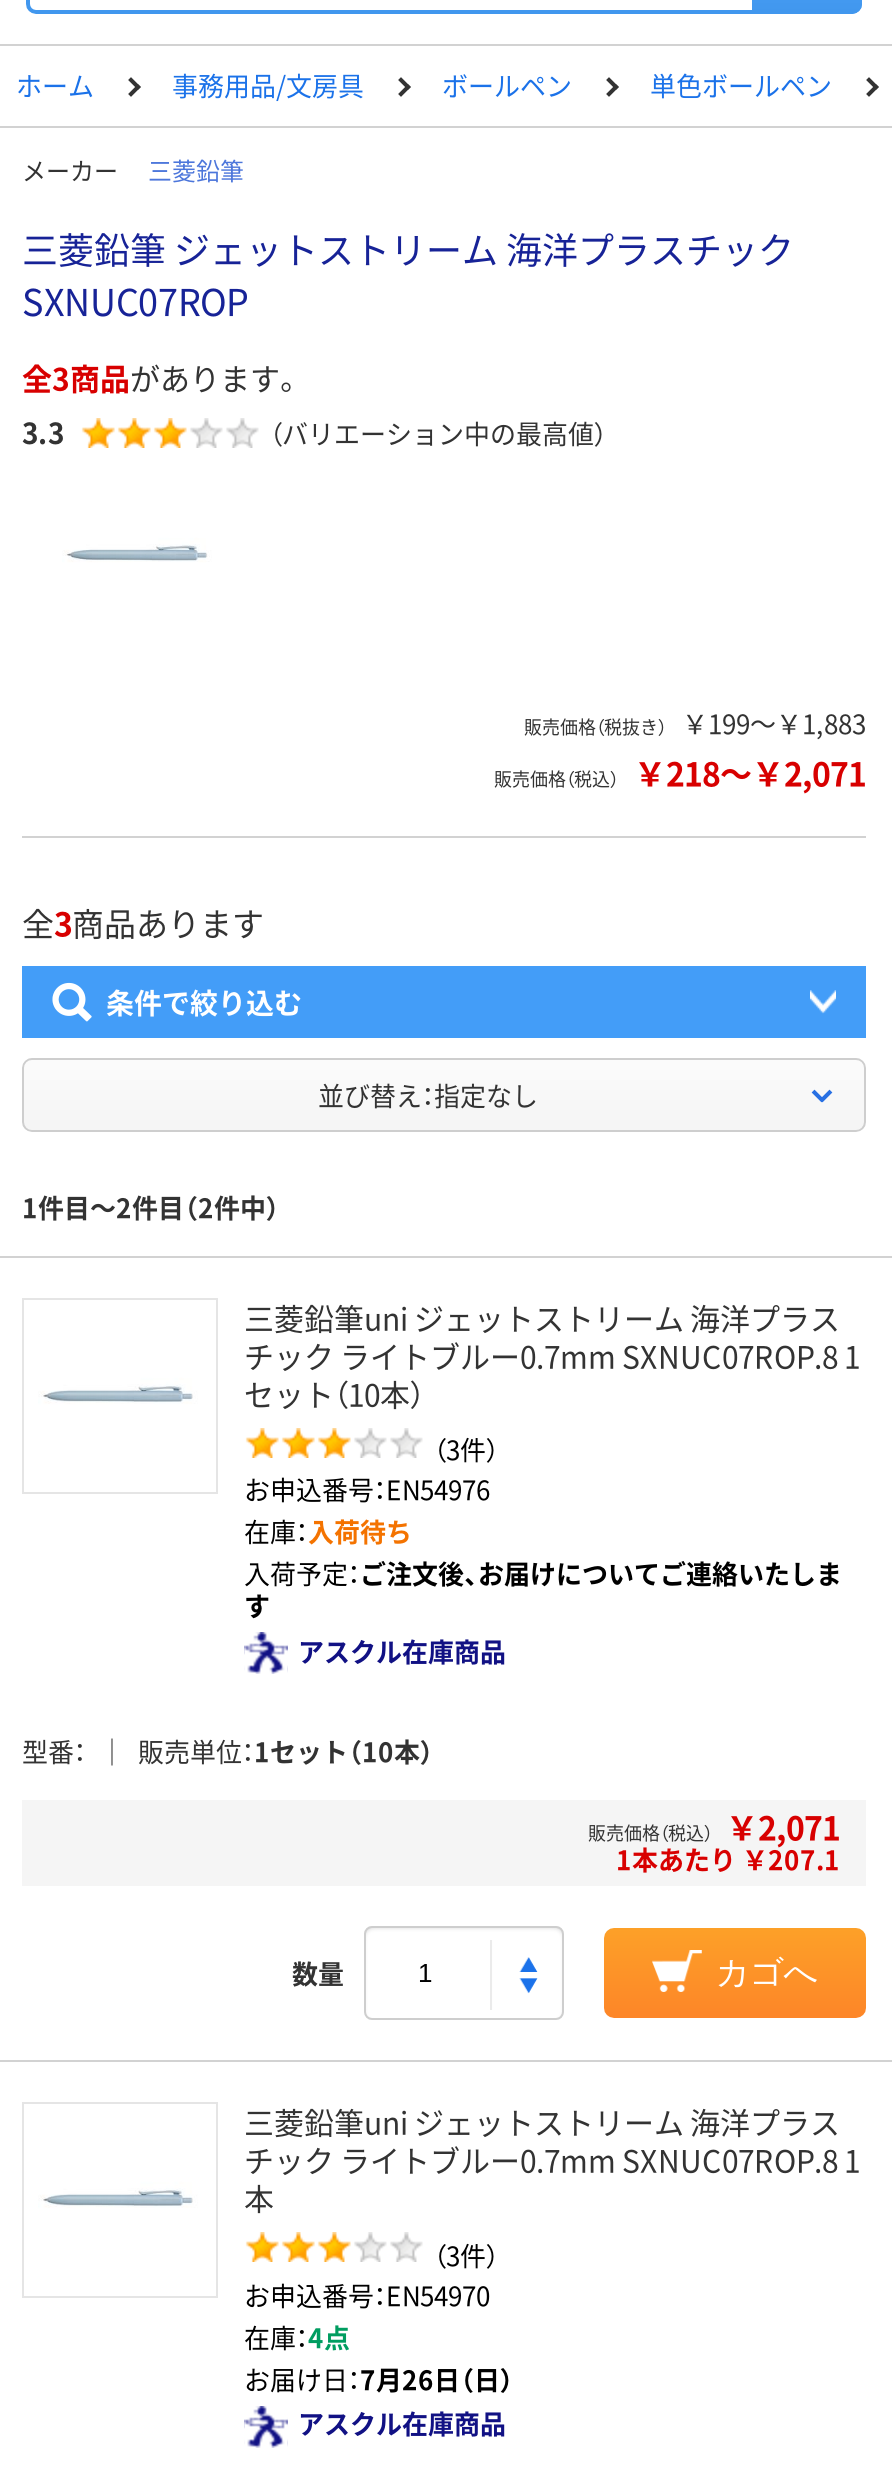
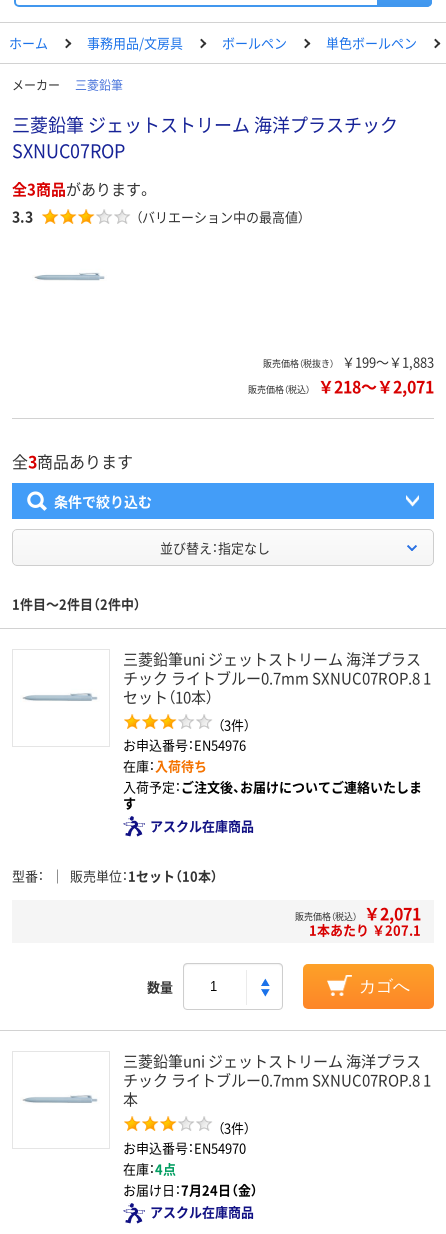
- お届け日：7月26日（日）
+ お届け日：7月24日（金）
